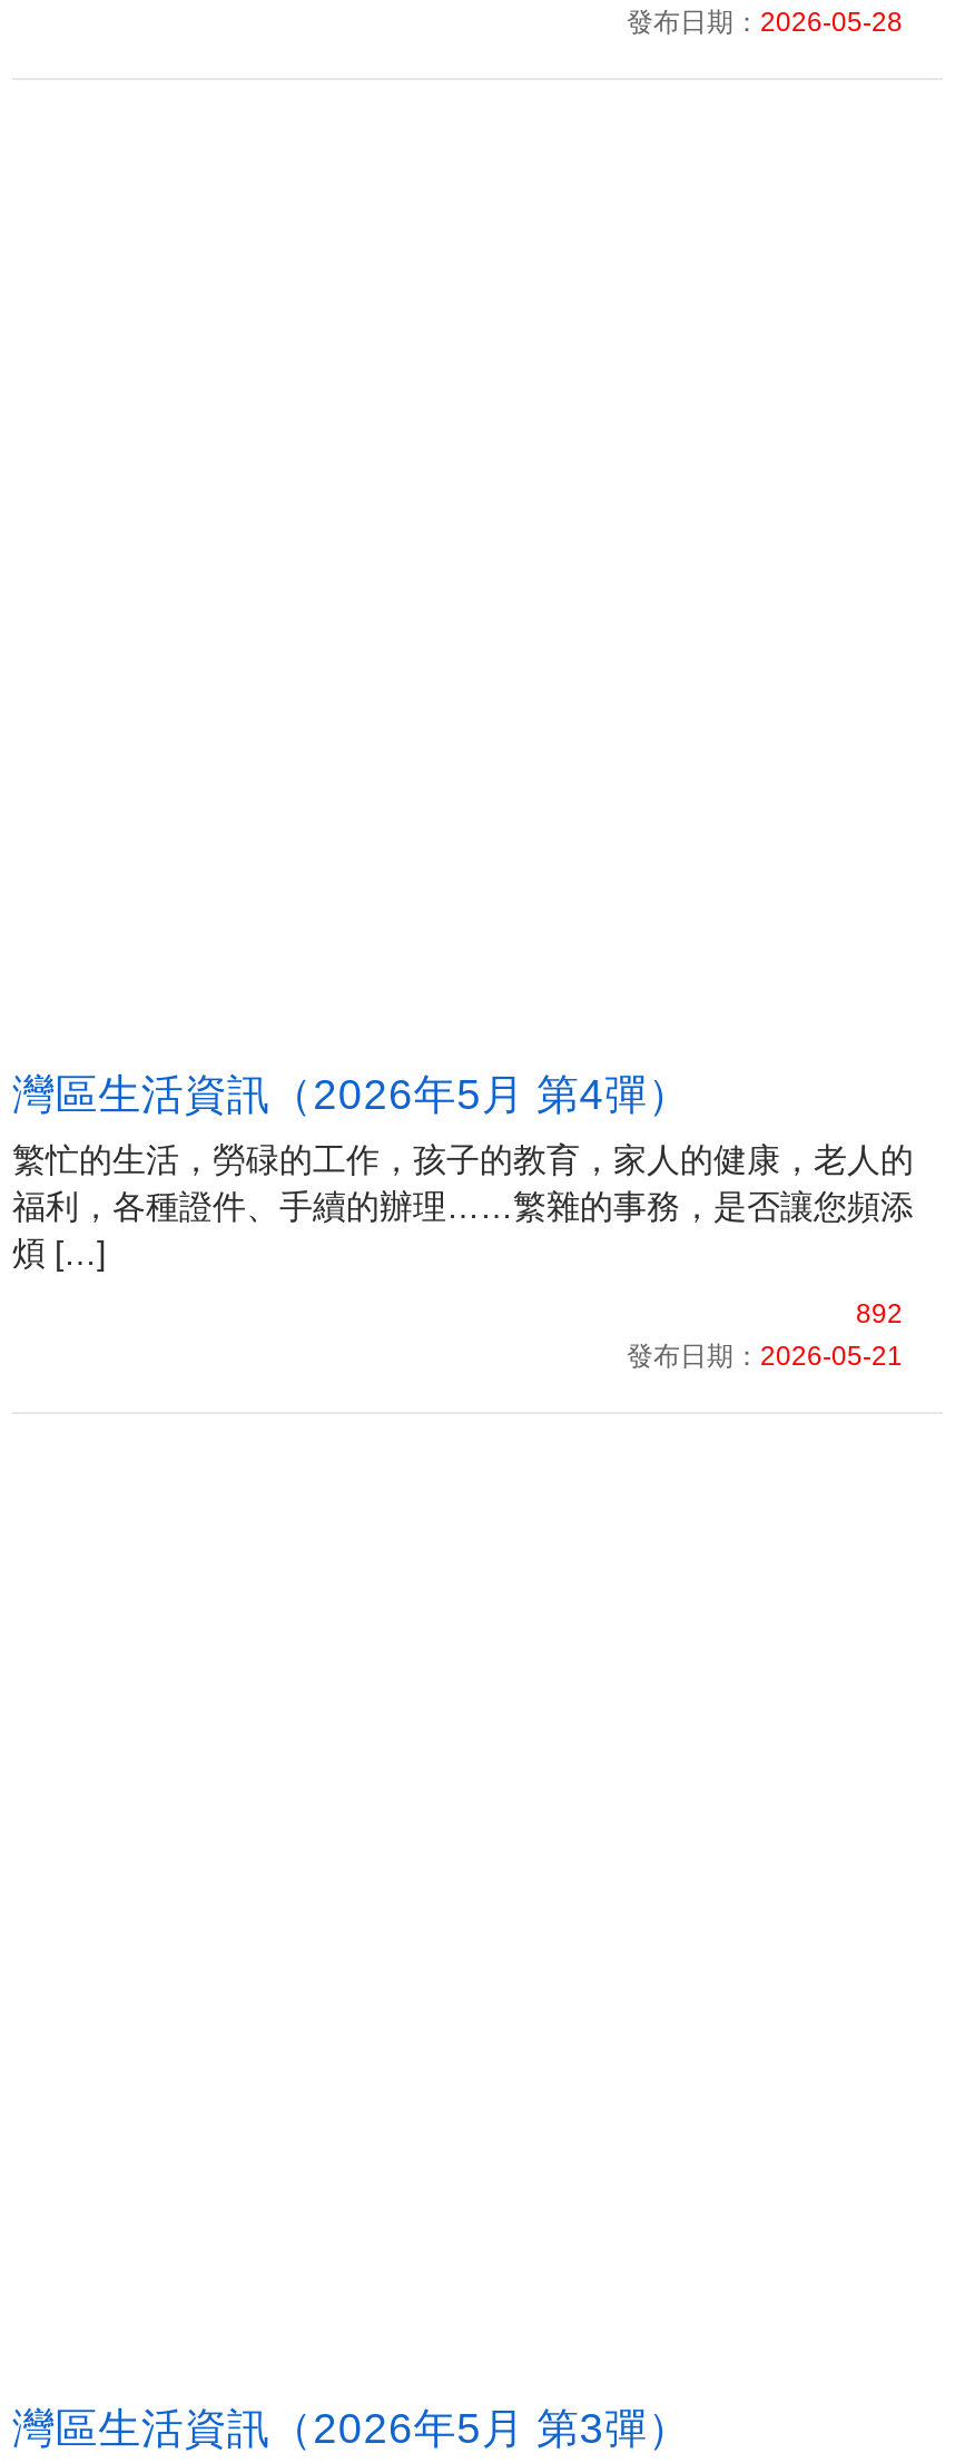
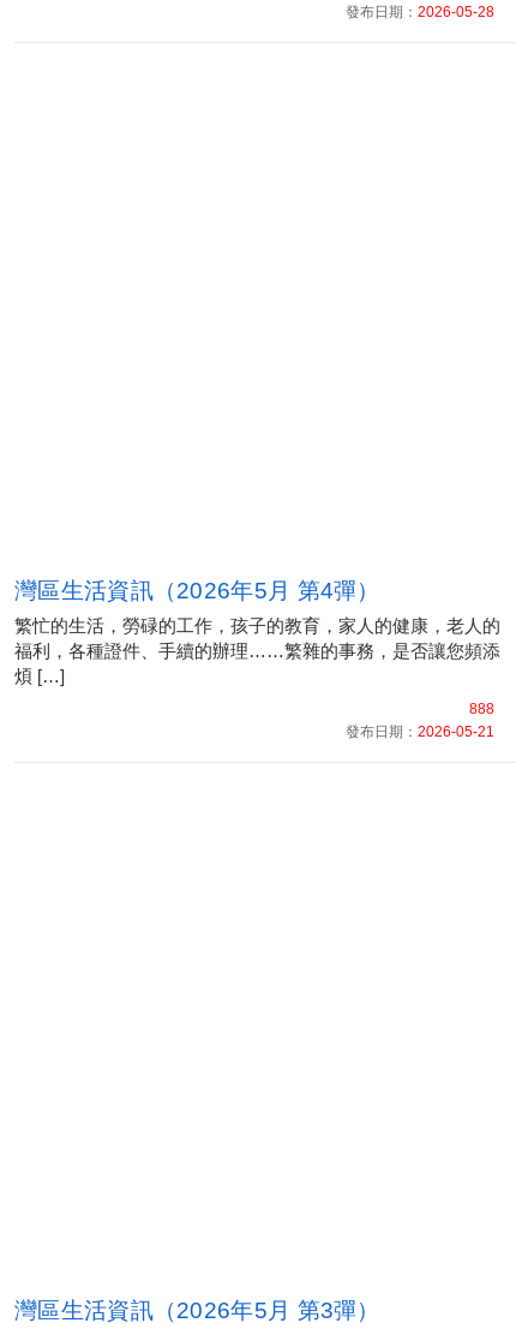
- 892
+ 888
